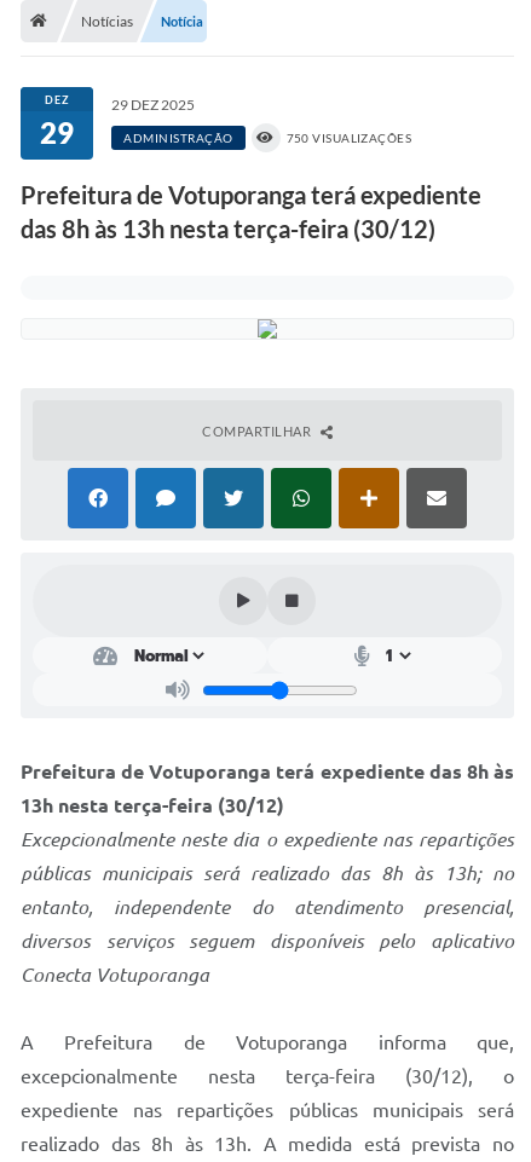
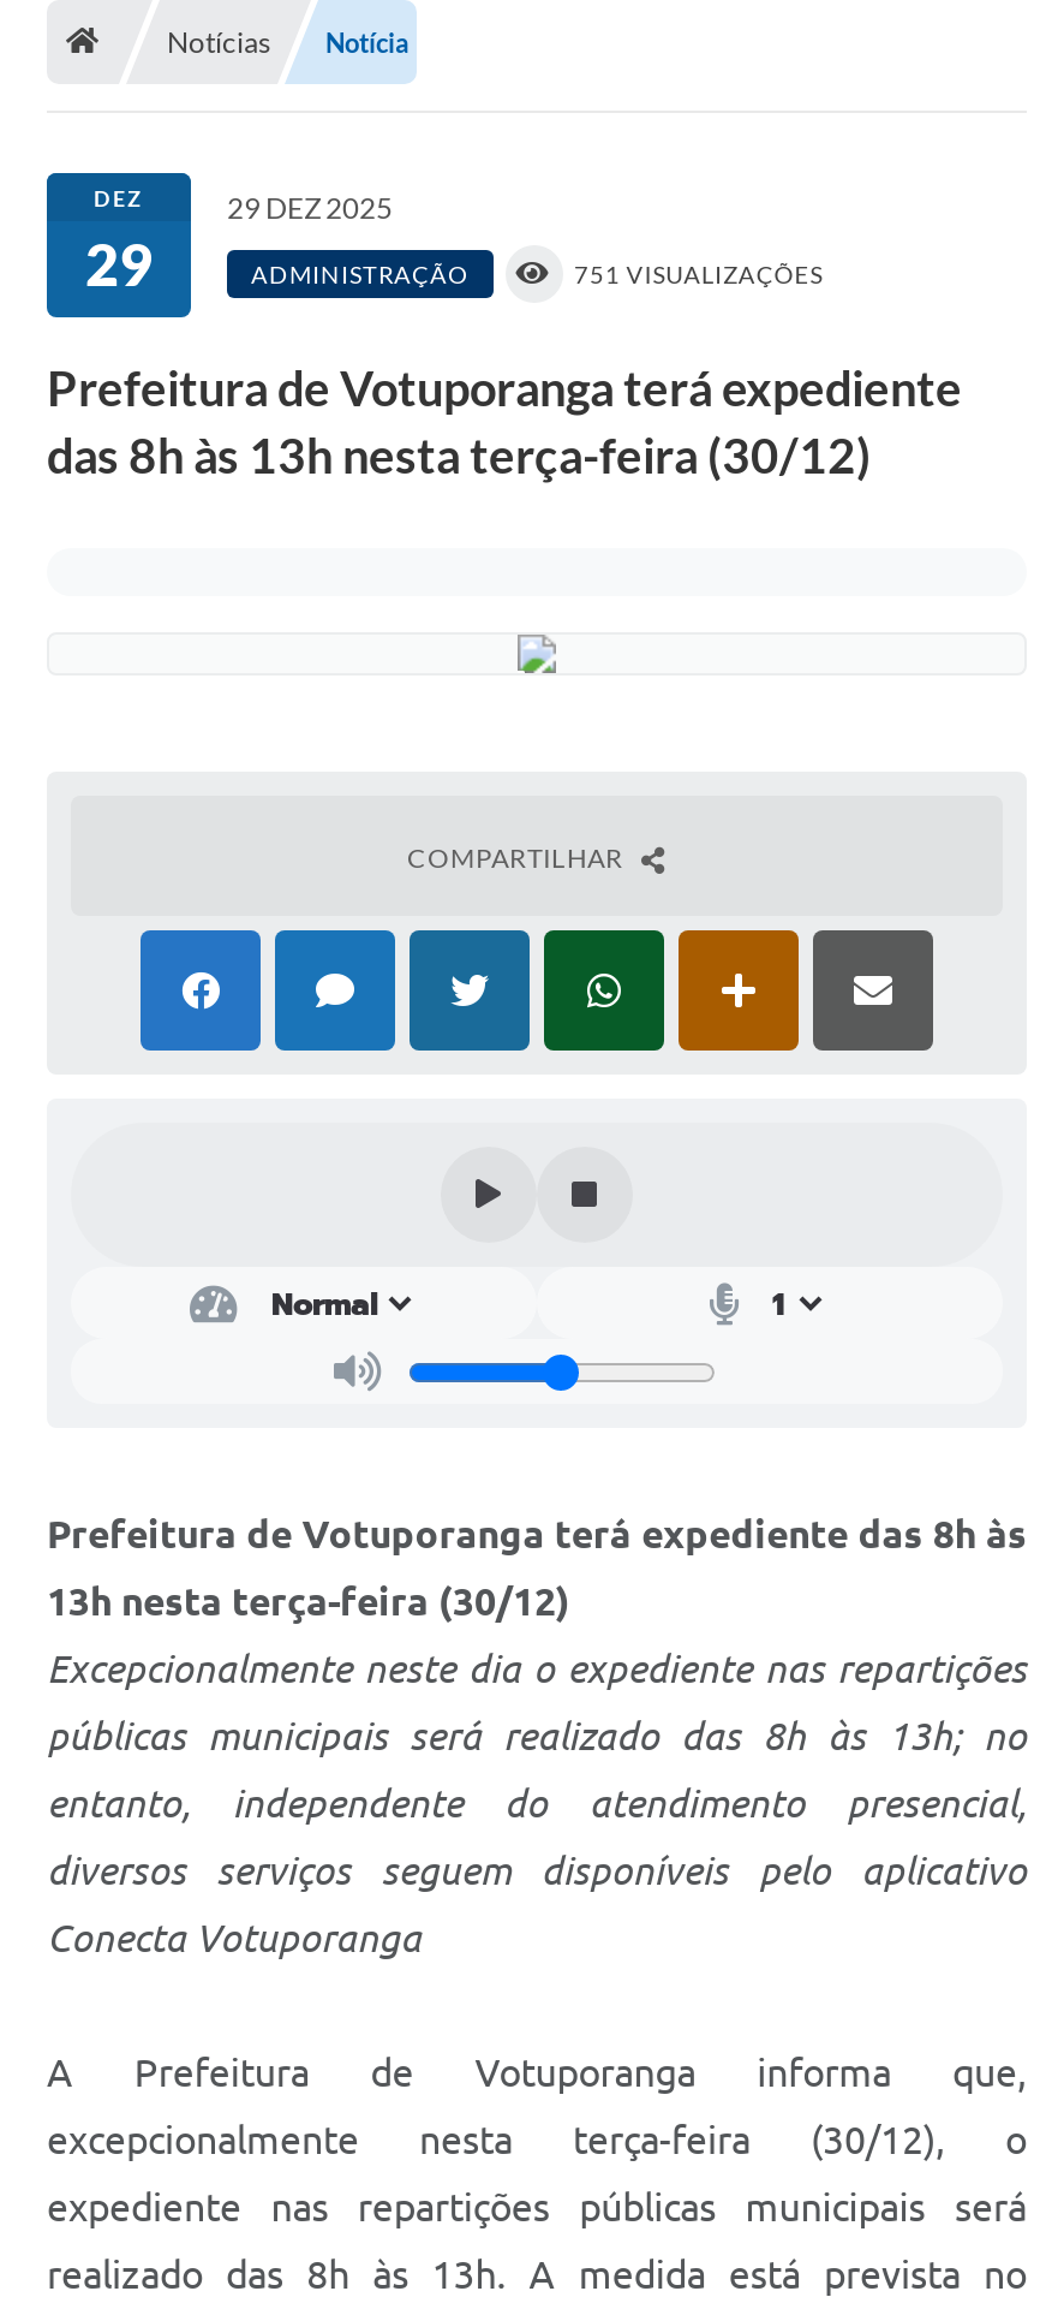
- 750 VISUALIZAÇÕES
+ 751 VISUALIZAÇÕES
